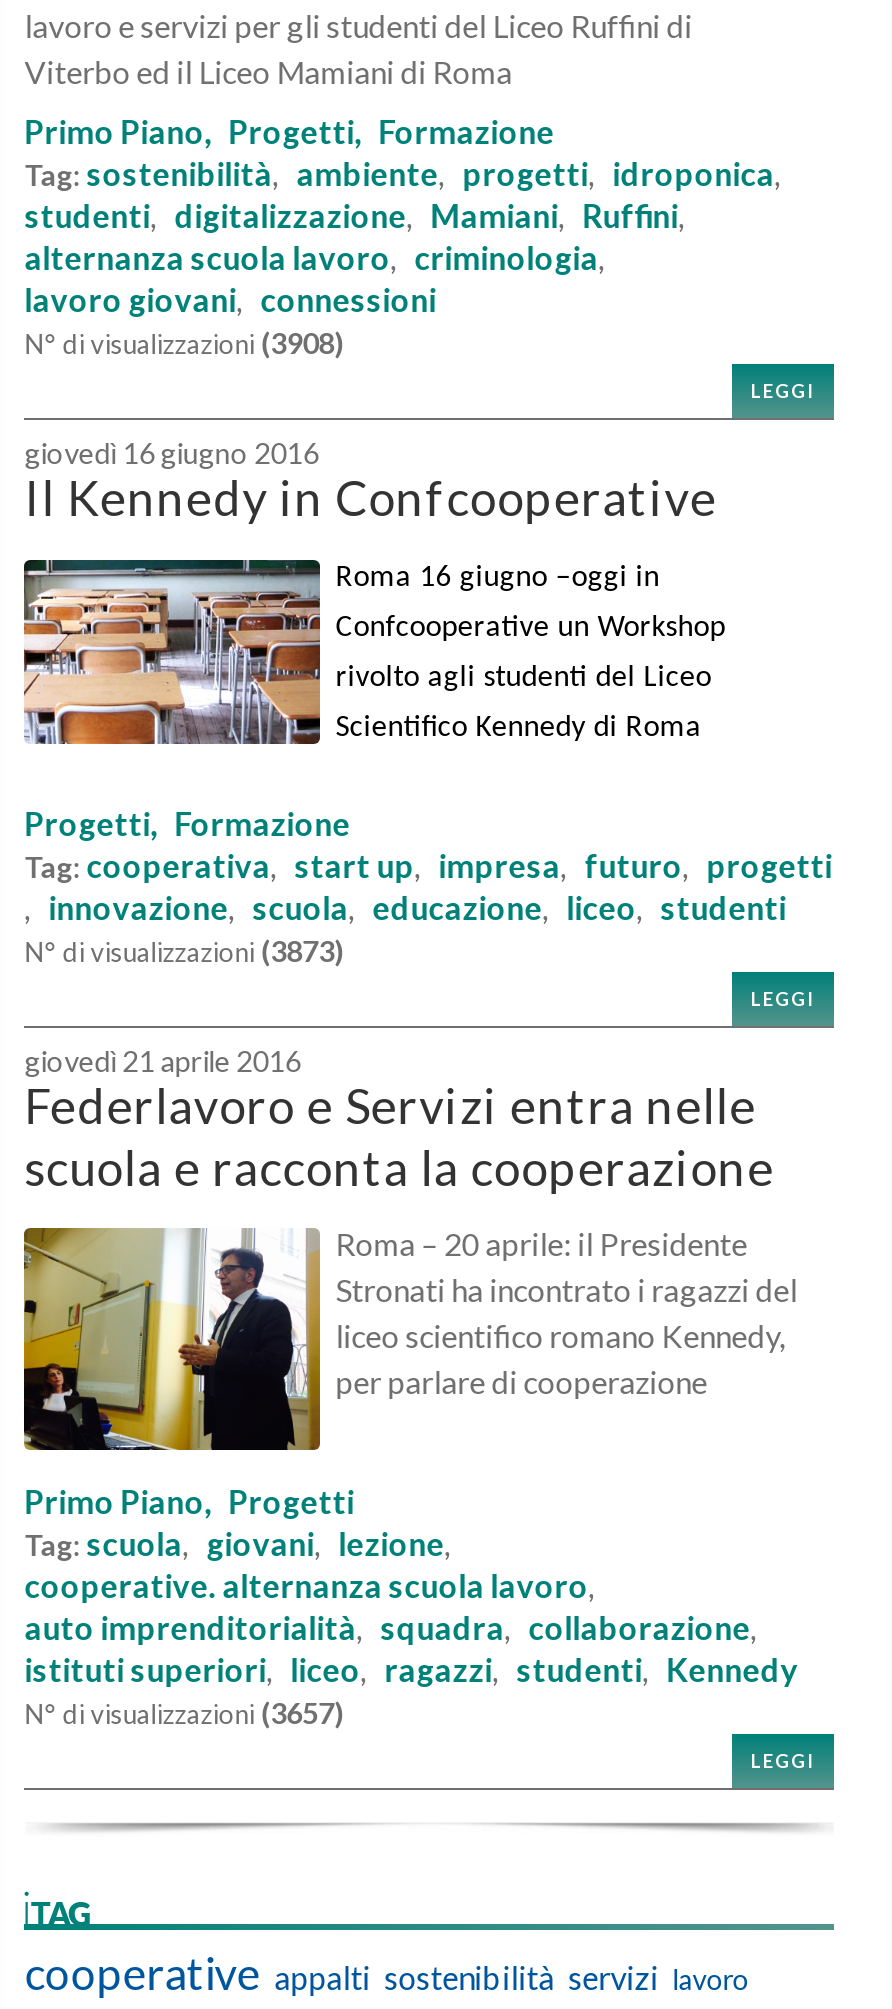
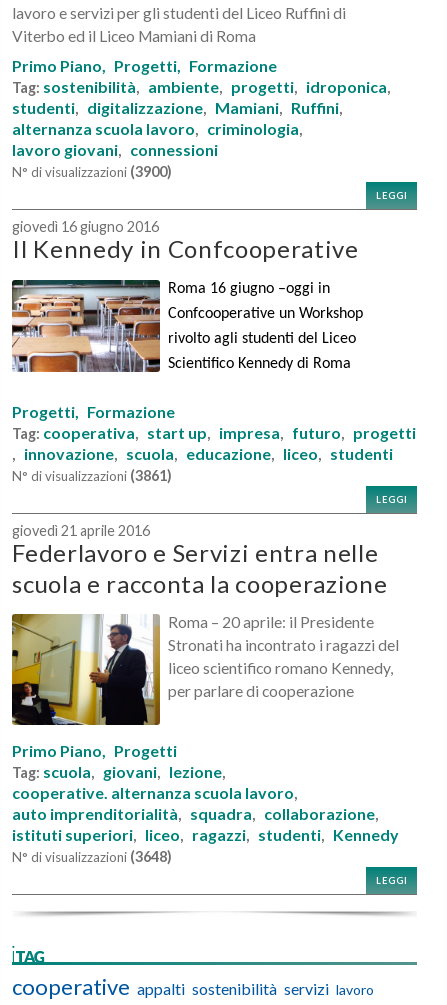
- N° di visualizzazioni (3908)
+ N° di visualizzazioni (3900)

- N° di visualizzazioni (3873)
+ N° di visualizzazioni (3861)

- N° di visualizzazioni (3657)
+ N° di visualizzazioni (3648)
